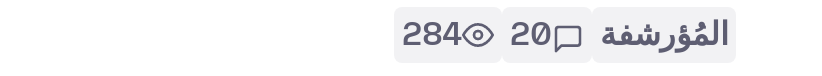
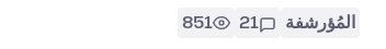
- 284
+ 851

- 20
+ 21
